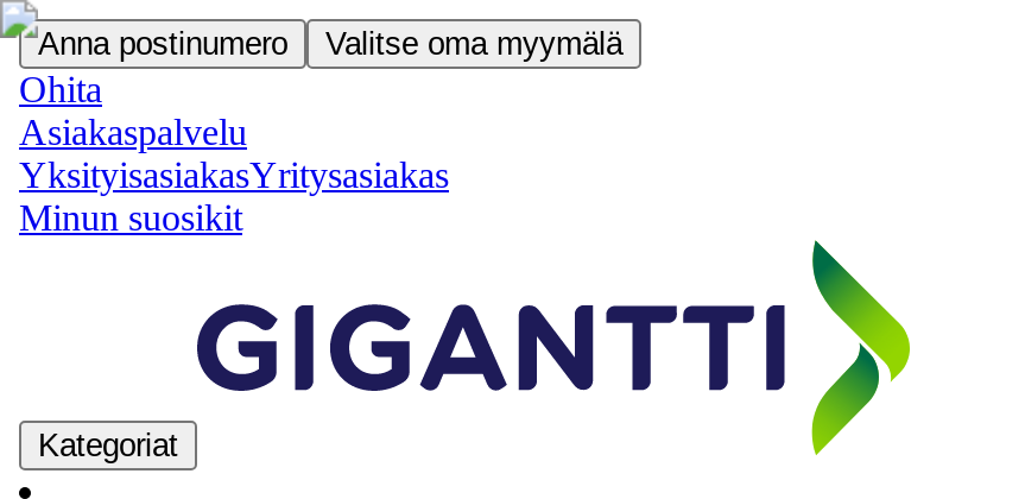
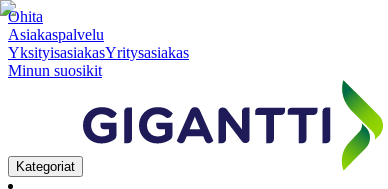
- Anna postinumero
- Valitse oma myymälä
